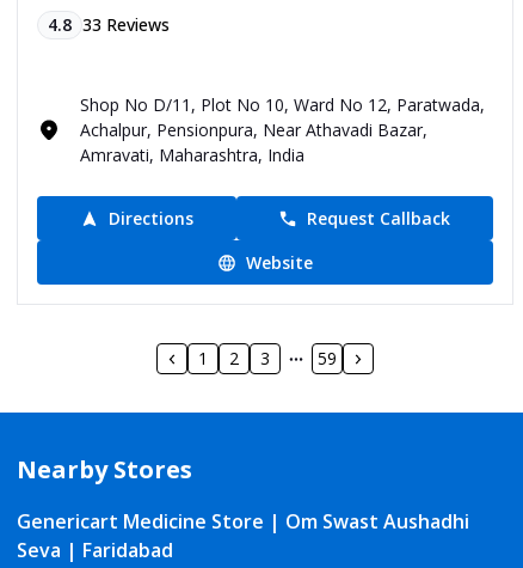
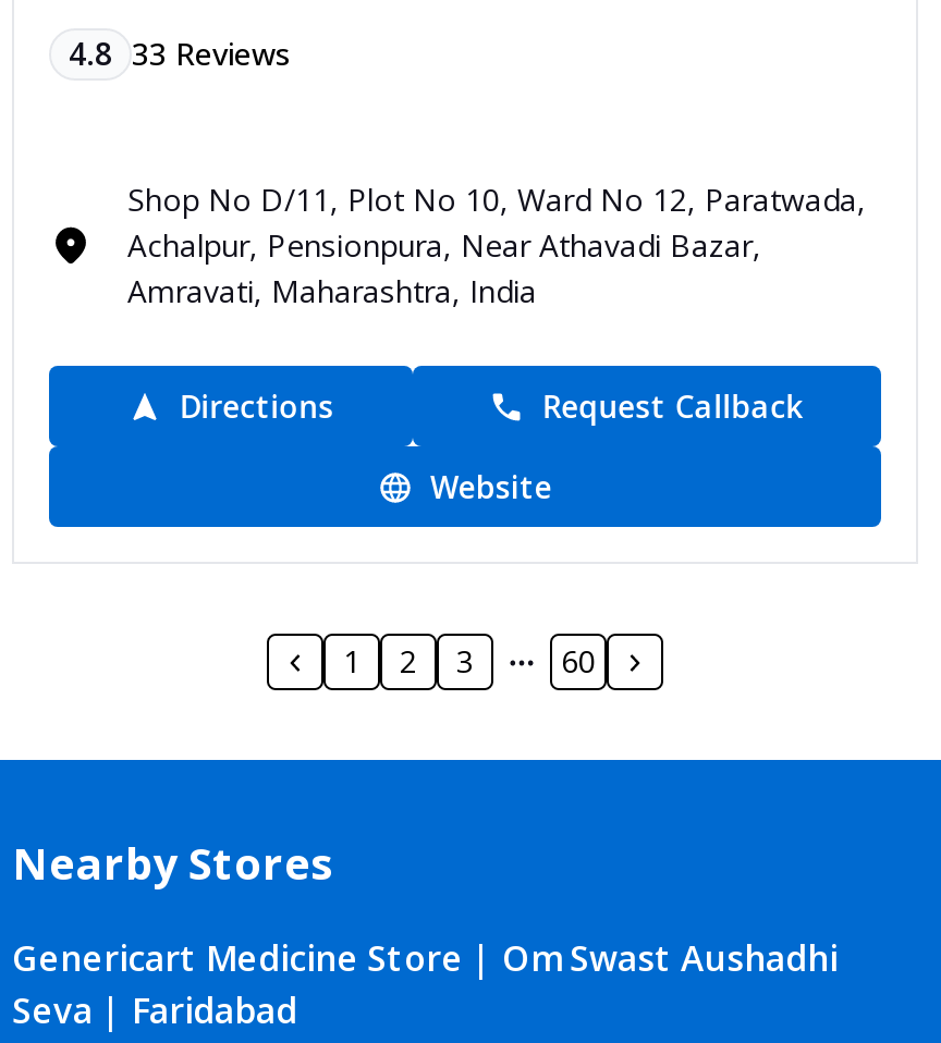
- 59
+ 60
